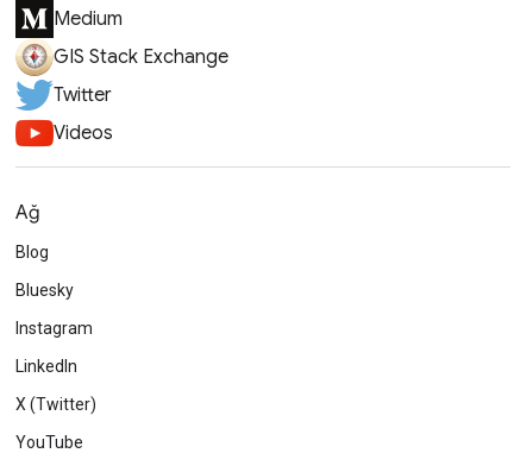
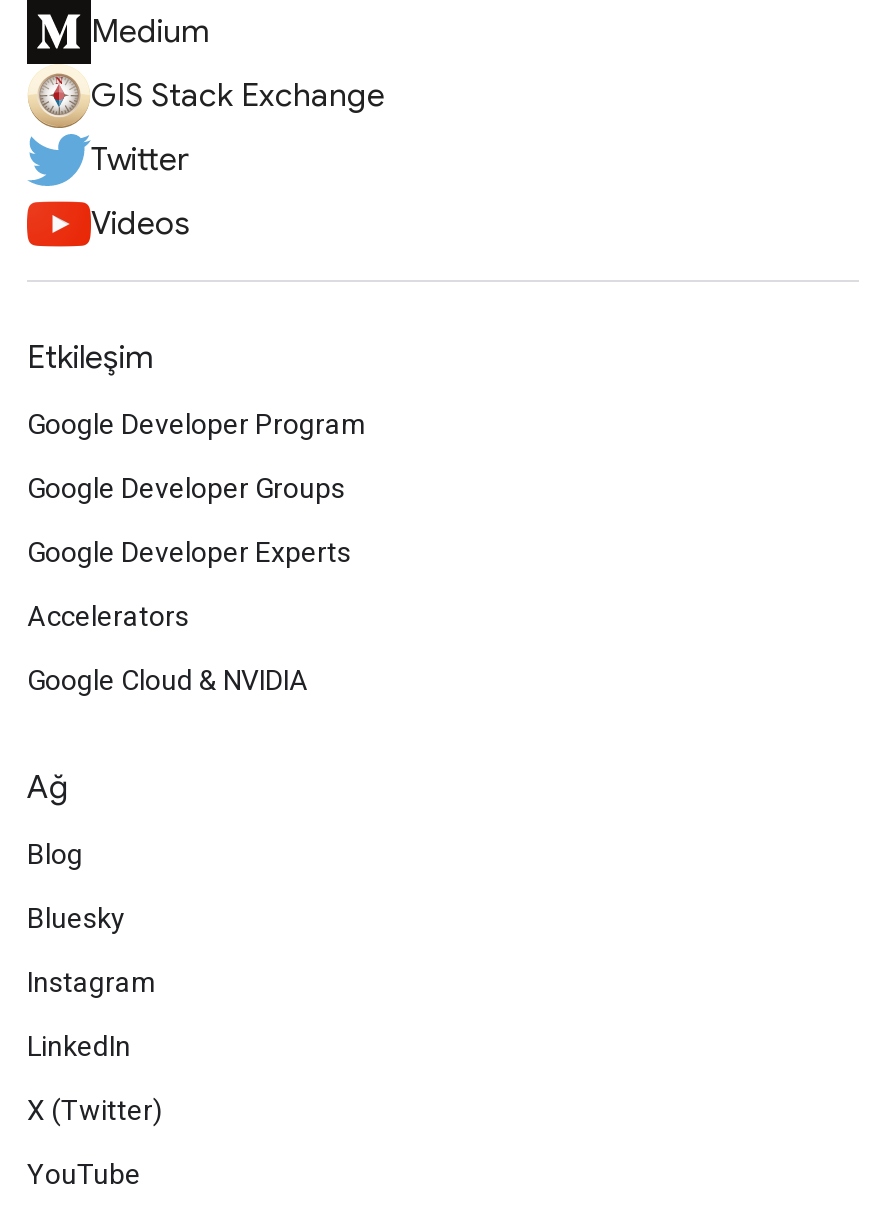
+ Etkileşim
+ Google Developer Program
+ Google Developer Groups
+ Google Developer Experts
+ Accelerators
+ Google Cloud & NVIDIA
